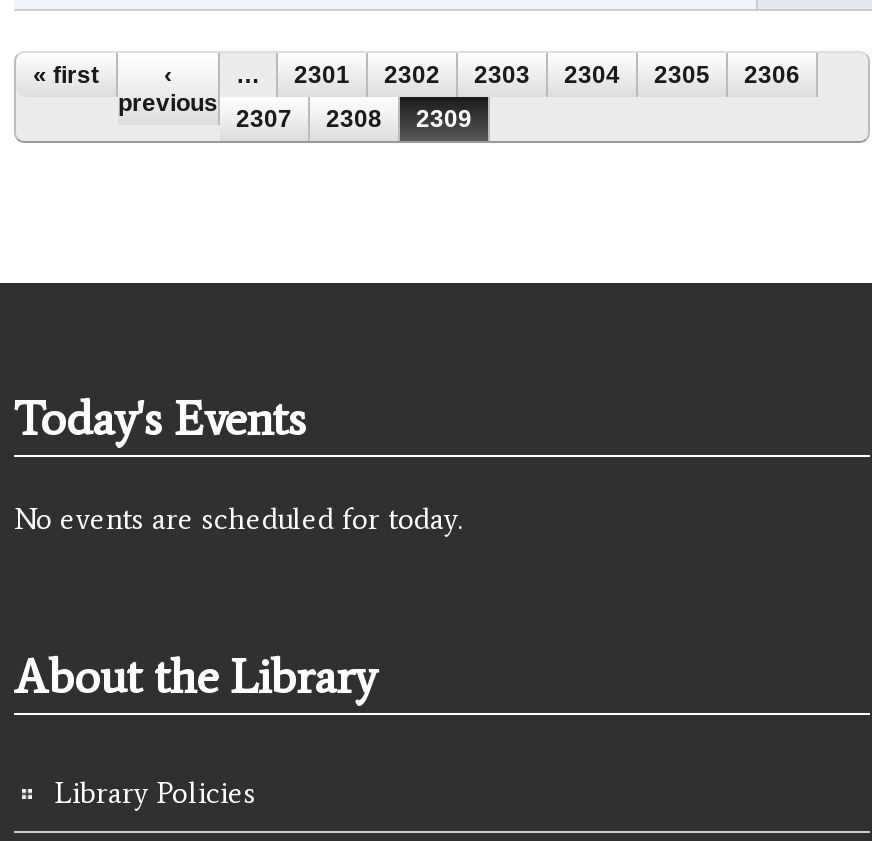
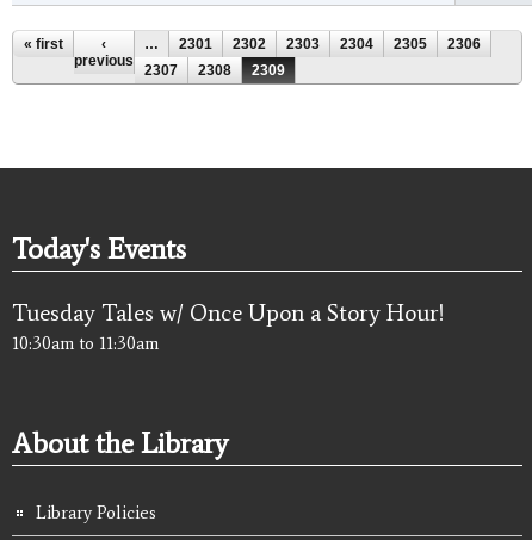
- No events are scheduled for today.
+ Tuesday Tales w/ Once Upon a Story Hour!
+ 10:30am to 11:30am
